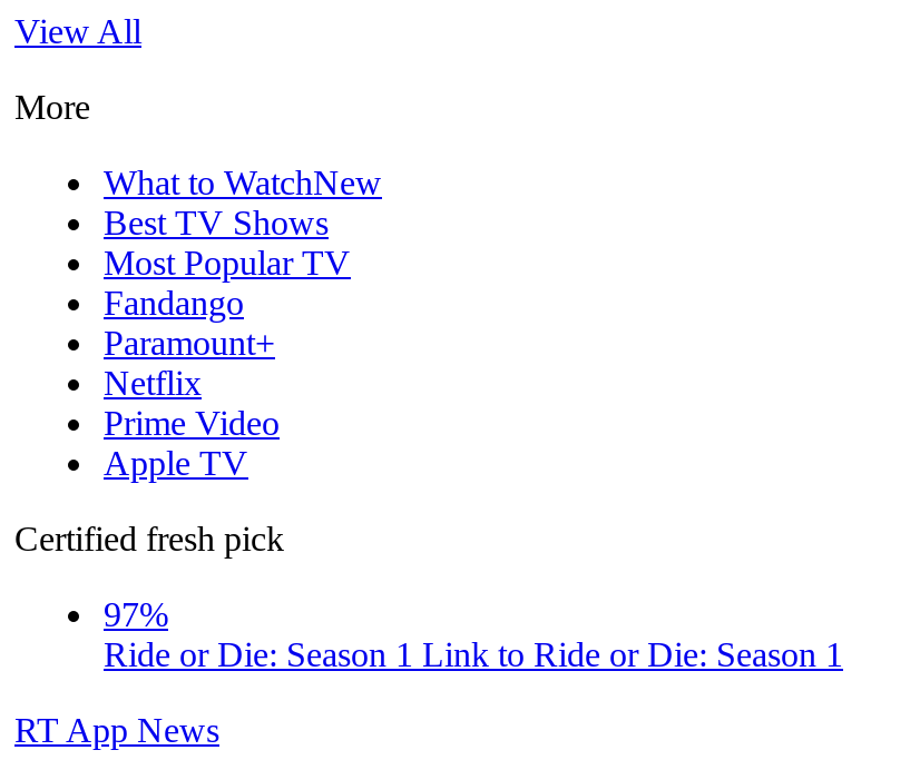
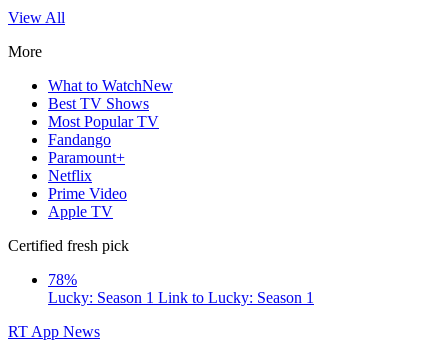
- 97%
- Ride or Die: Season 1 Link to Ride or Die: Season 1
+ 78%
+ Lucky: Season 1 Link to Lucky: Season 1
